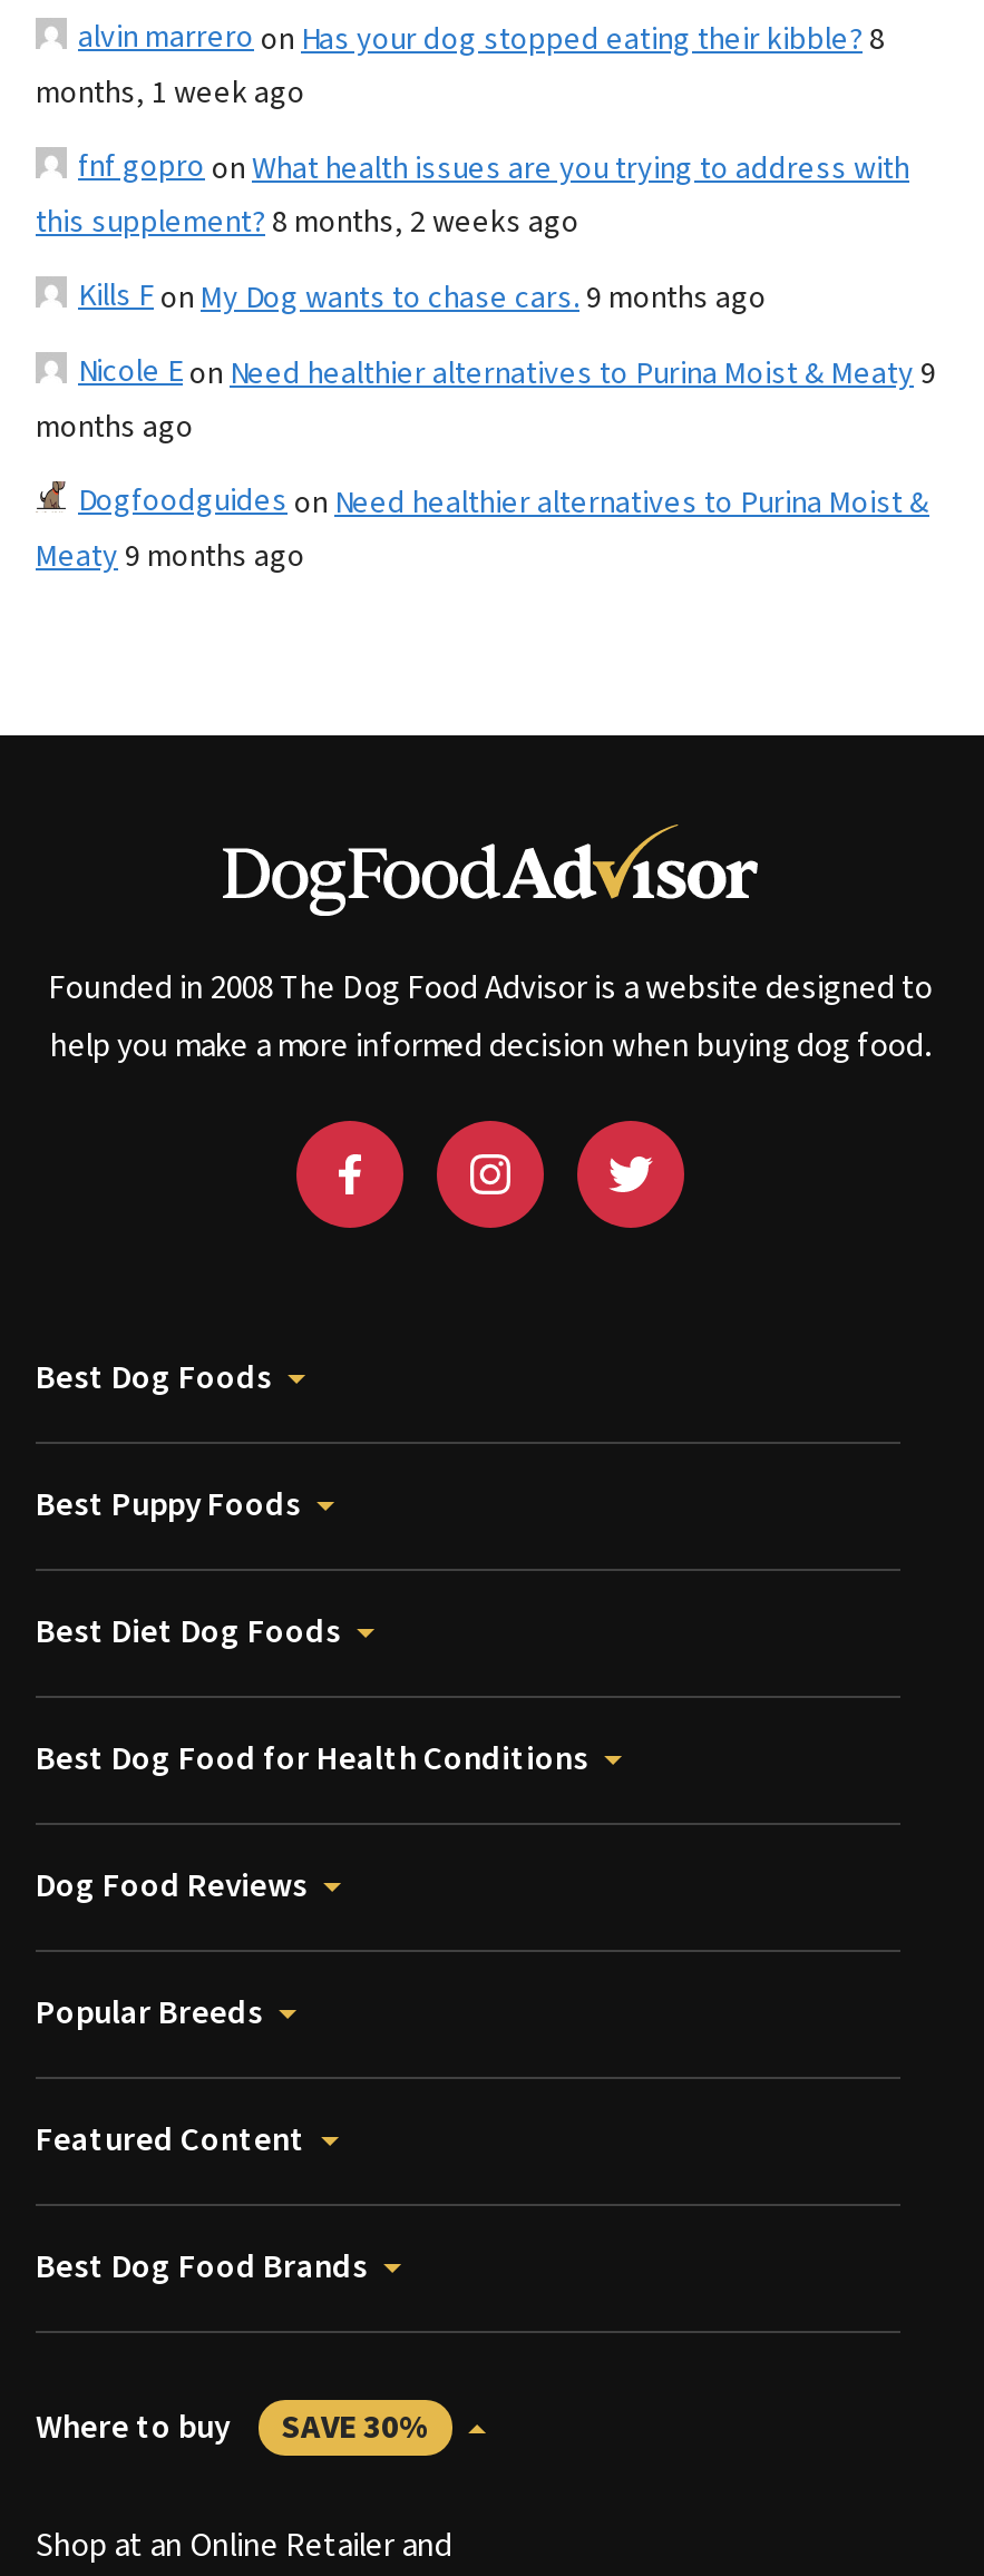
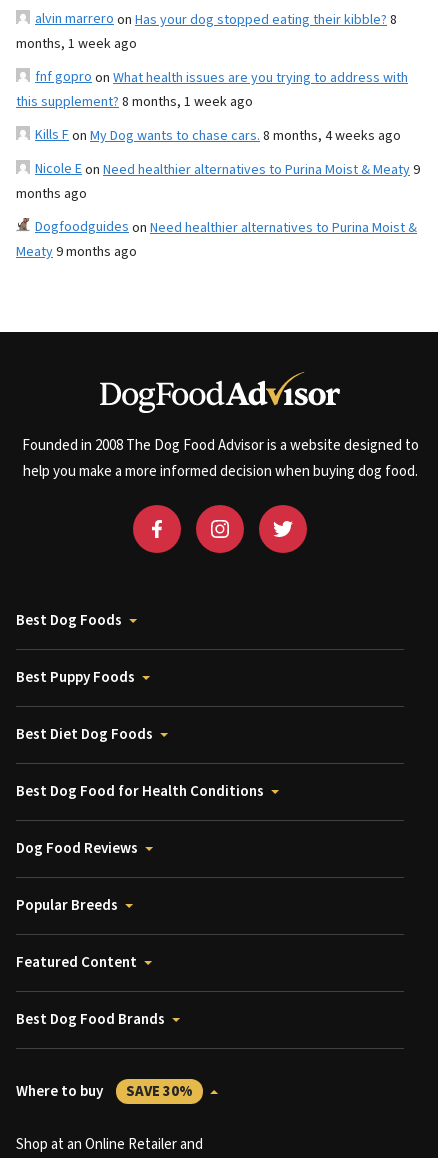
- this supplement? 8 months, 2 weeks ago
+ this supplement? 8 months, 1 week ago

- Kills Fon My Dog wants to chase cars. 9 months ago
+ Kills Fon My Dog wants to chase cars. 8 months, 4 weeks ago
